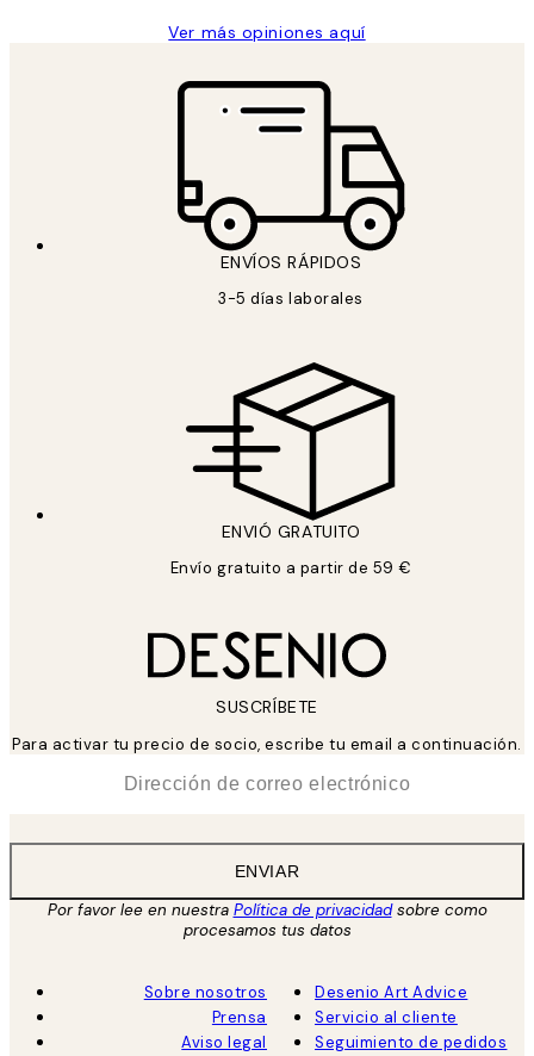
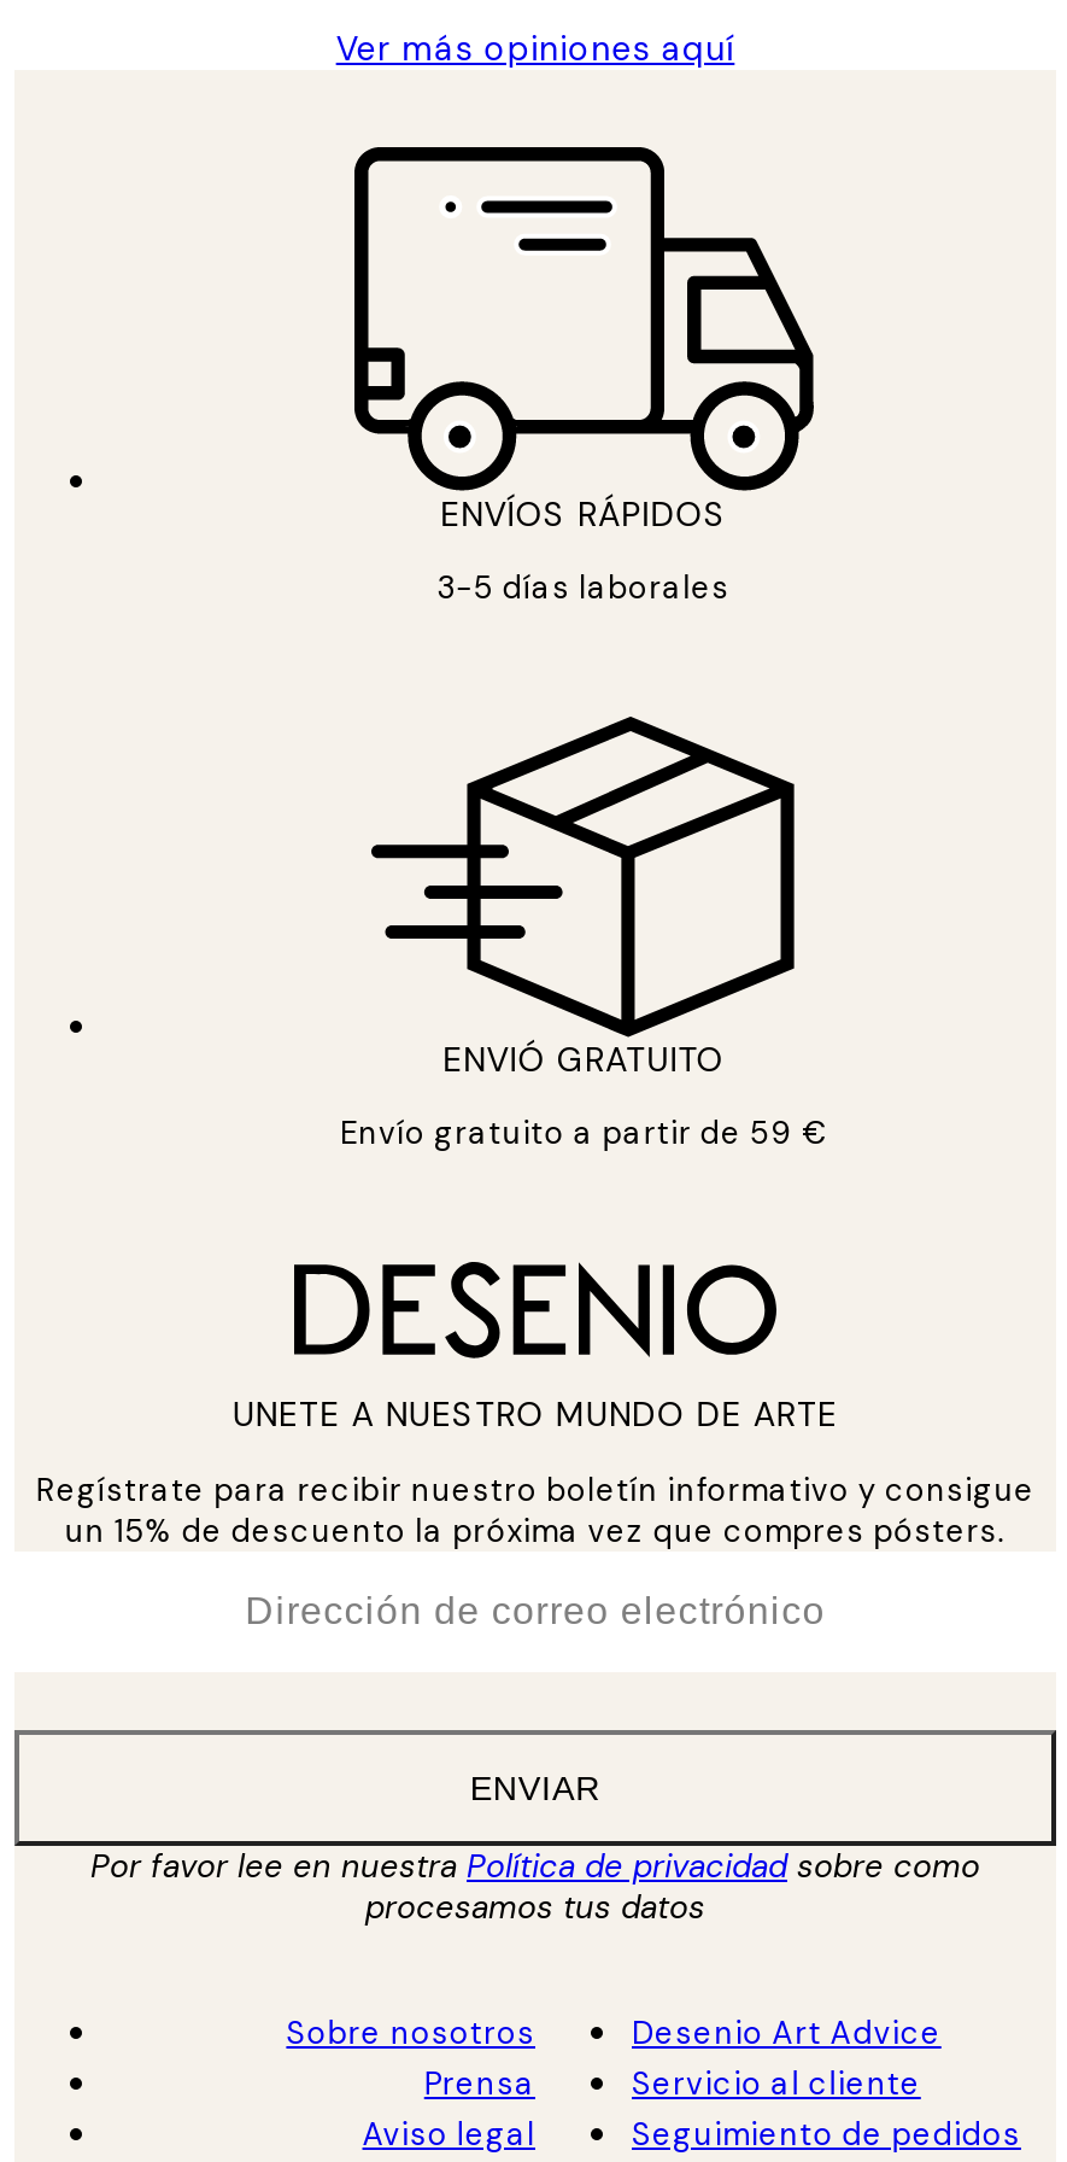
- SUSCRÍBETE
+ UNETE A NUESTRO MUNDO DE ARTE

- Para activar tu precio de socio, escribe tu email a continuación.
+ Regístrate para recibir nuestro boletín informativo y consigue
+ un 15% de descuento la próxima vez que compres pósters.
